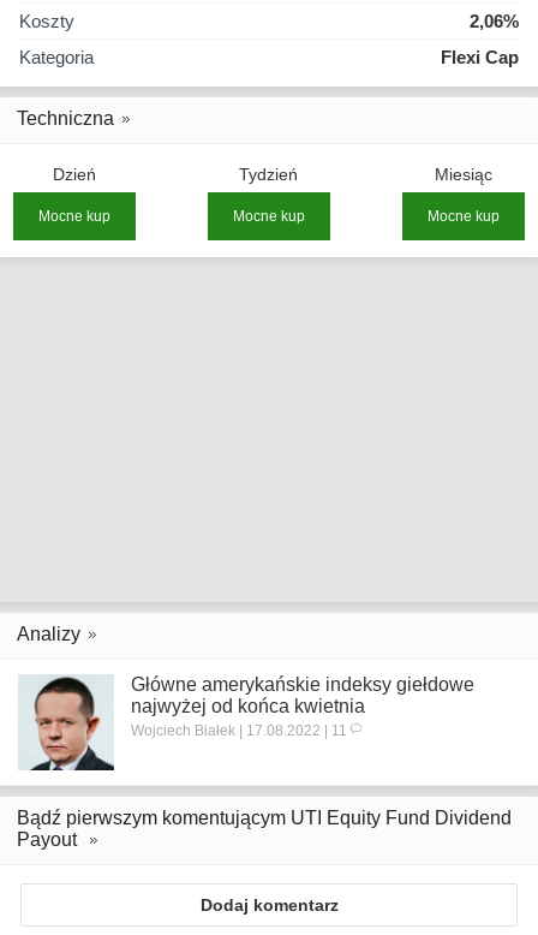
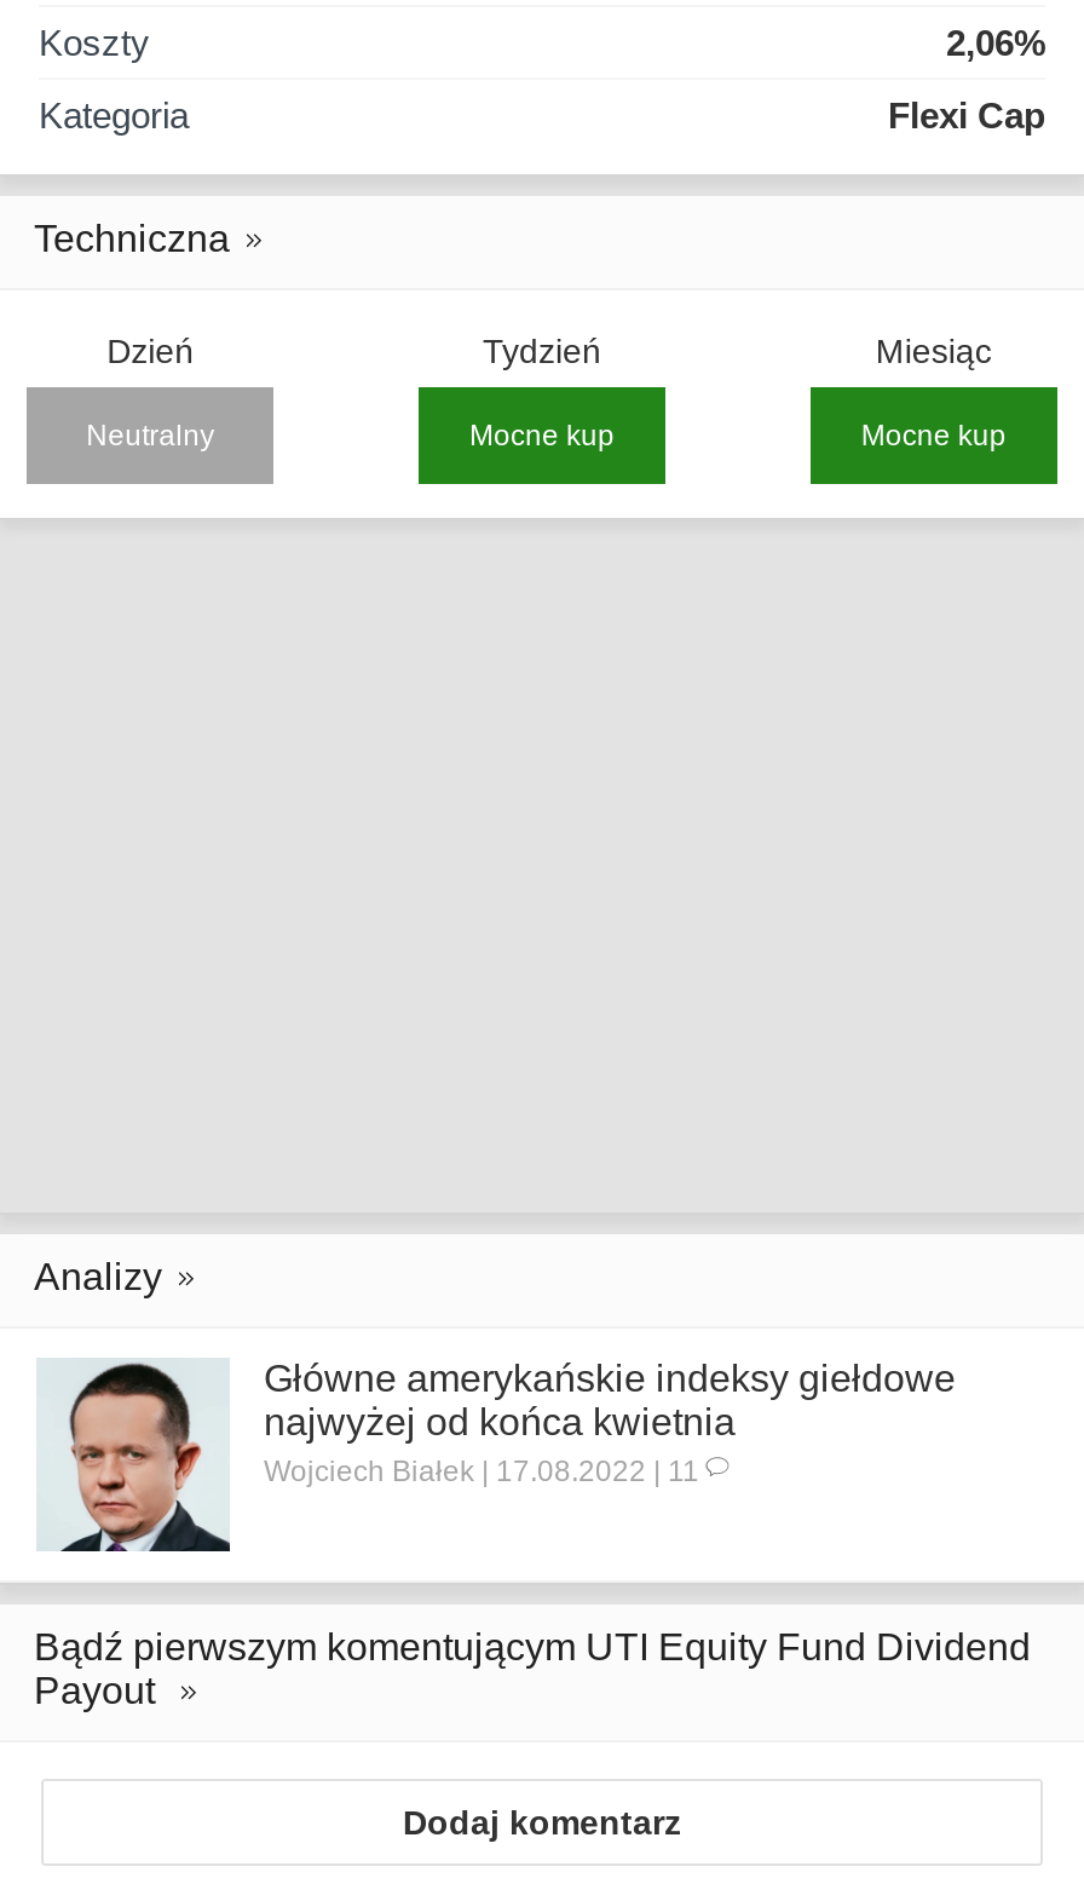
- Mocne kup
+ Neutralny
